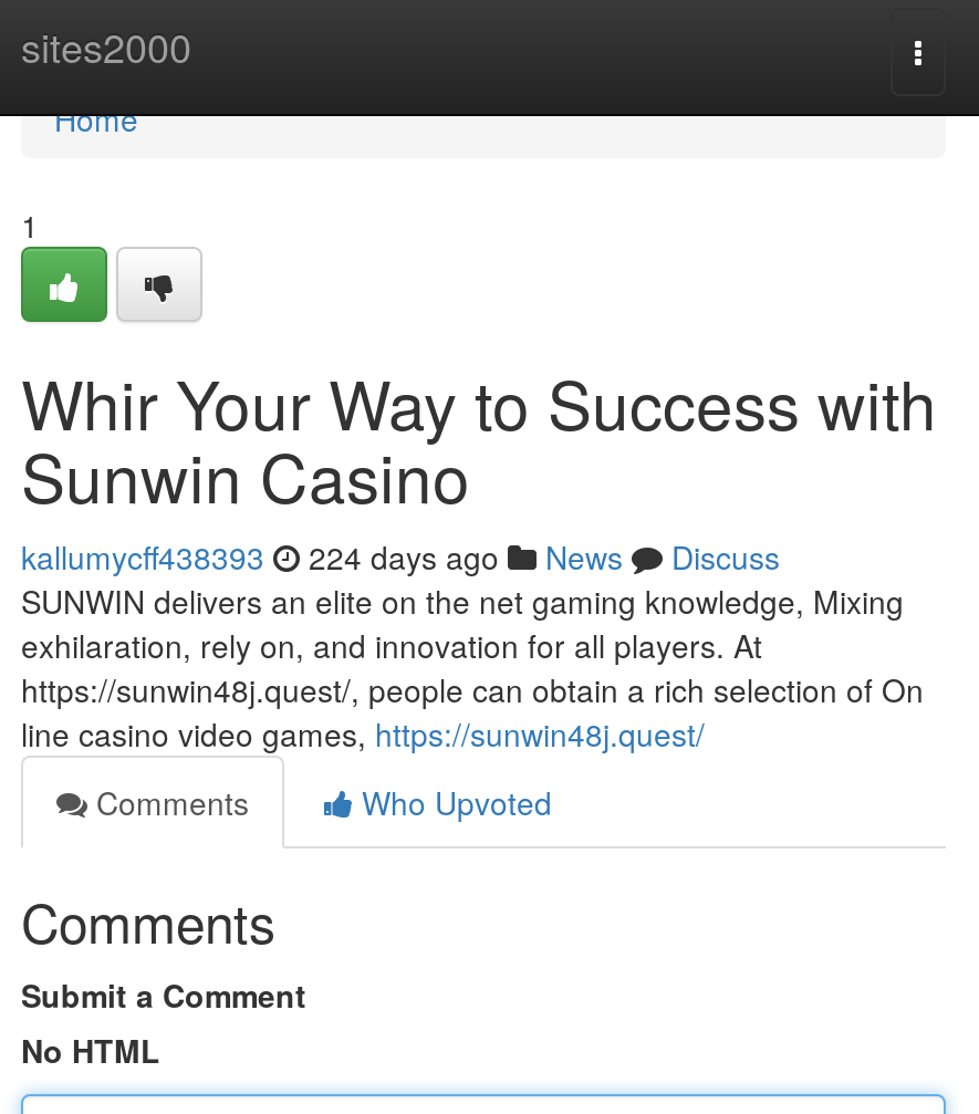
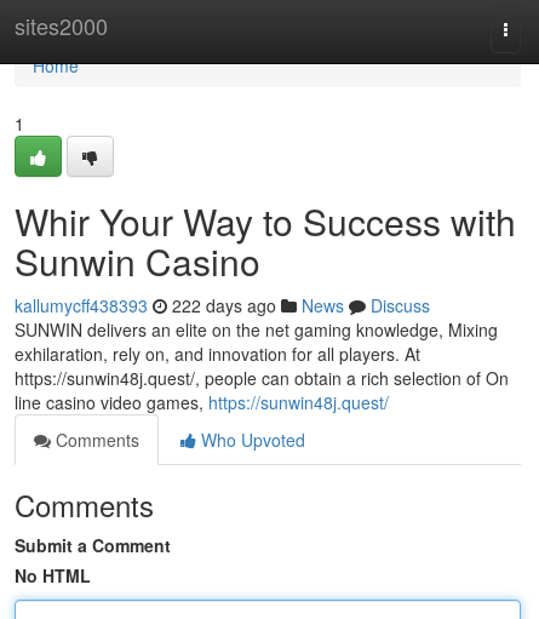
- kallumycff438393 224 days ago News Discuss
+ kallumycff438393 222 days ago News Discuss
